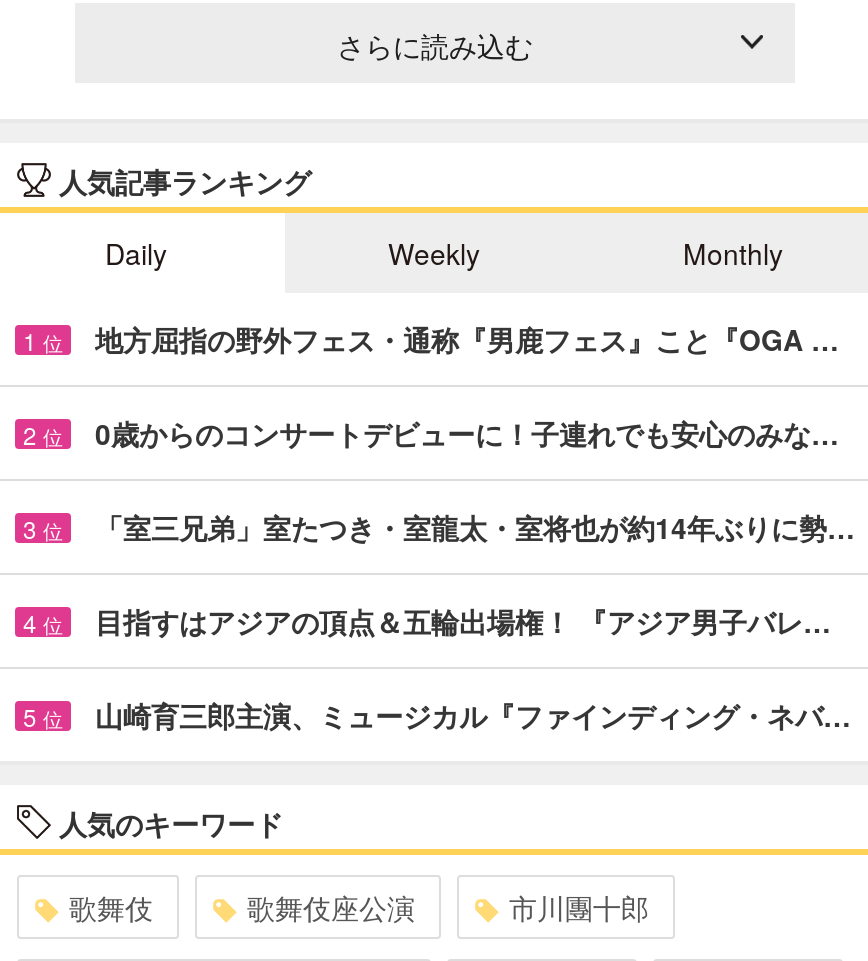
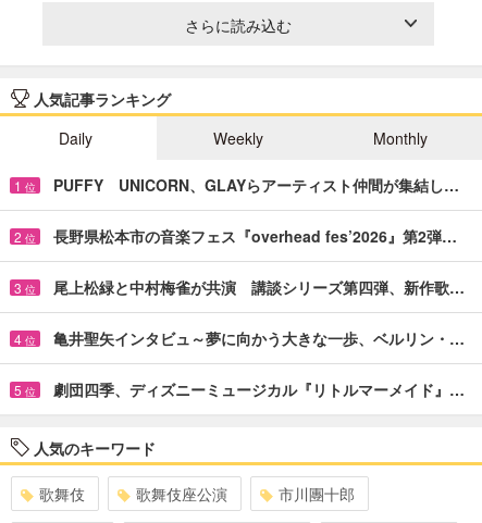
- 地方屈指の野外フェス・通称『男鹿フェス』こと『OGA …
+ PUFFY UNICORN、GLAYらアーティスト仲間が集結し…

- 0歳からのコンサートデビューに！子連れでも安心のみな…
+ 長野県松本市の音楽フェス『overhead fes’2026』第2弾…

- 「室三兄弟」室たつき・室龍太・室将也が約14年ぶりに勢…
+ 尾上松緑と中村梅雀が共演 講談シリーズ第四弾、新作歌…

- 目指すはアジアの頂点＆五輪出場権！ 『アジア男子バレ…
+ 亀井聖矢インタビュ～夢に向かう大きな一歩、ベルリン・…

- 山崎育三郎主演、ミュージカル『ファインディング・ネバ…
+ 劇団四季、ディズニーミュージカル『リトルマーメイド』…
